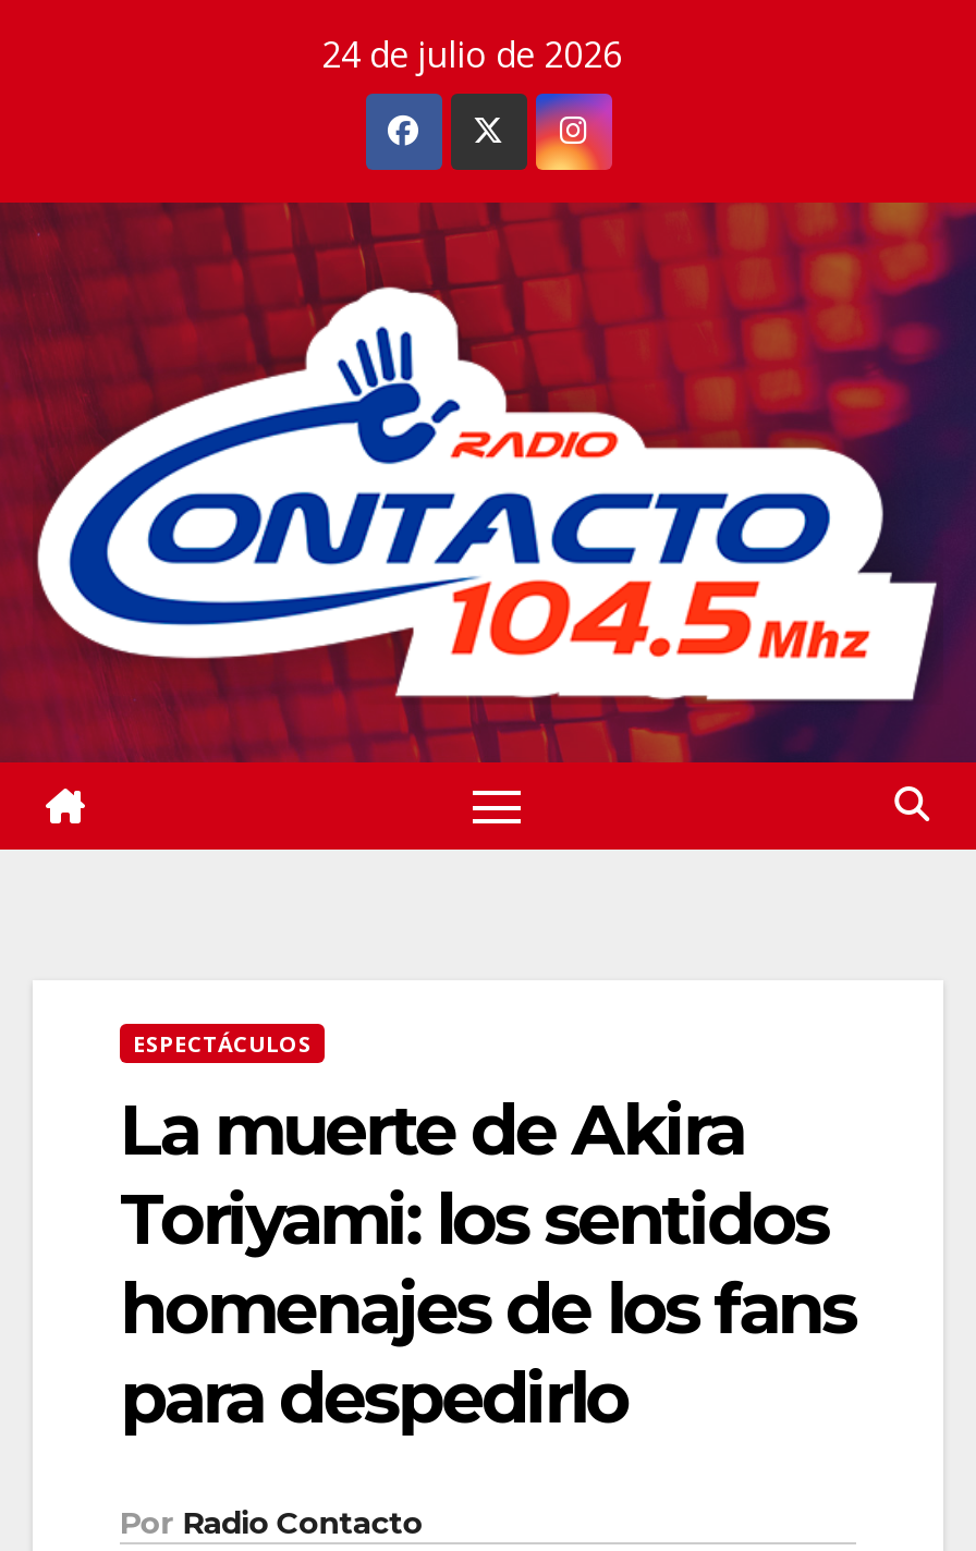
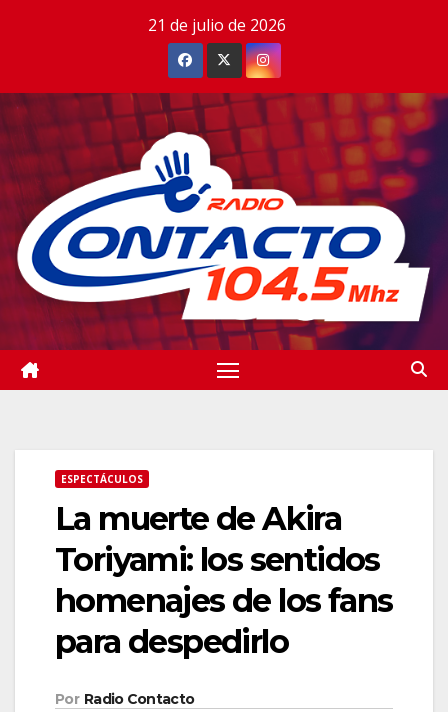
- 24 de julio de 2026
+ 21 de julio de 2026
